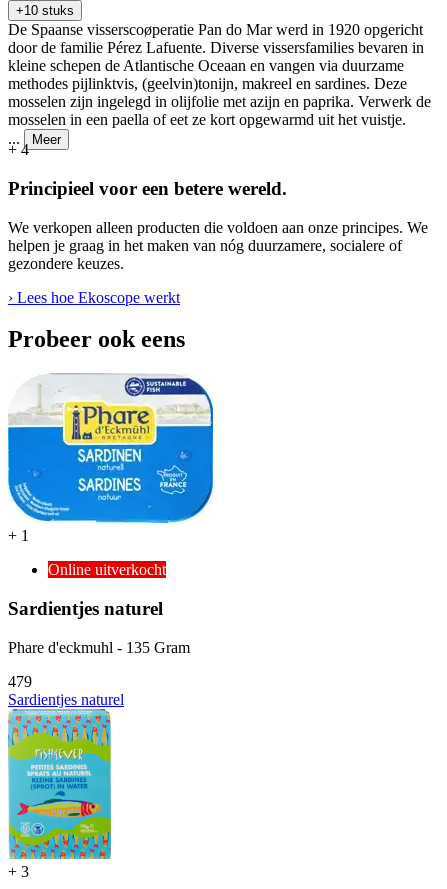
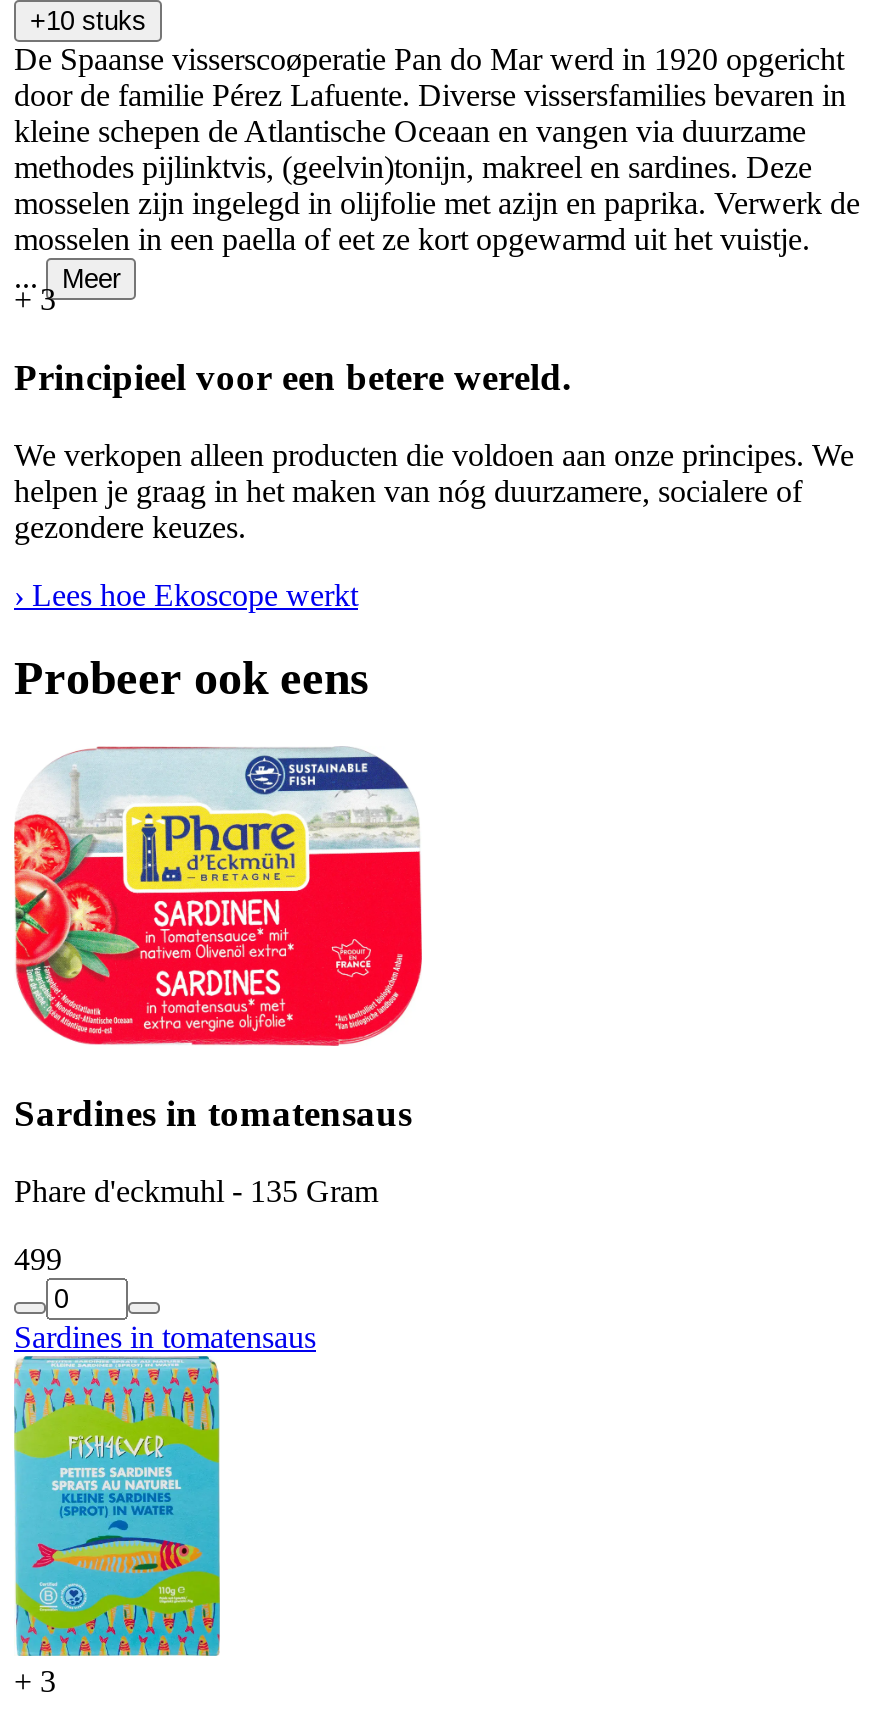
- +4
+ +3

- [image]
- + 1
- Online uitverkocht
- Sardientjes naturel
+ [image]
+ Sardines in tomatensaus

moved up: Phare d'eckmuhl - 135 Gram

- 479
- Sardientjes naturel
+ 499
+ Sardines in tomatensaus
